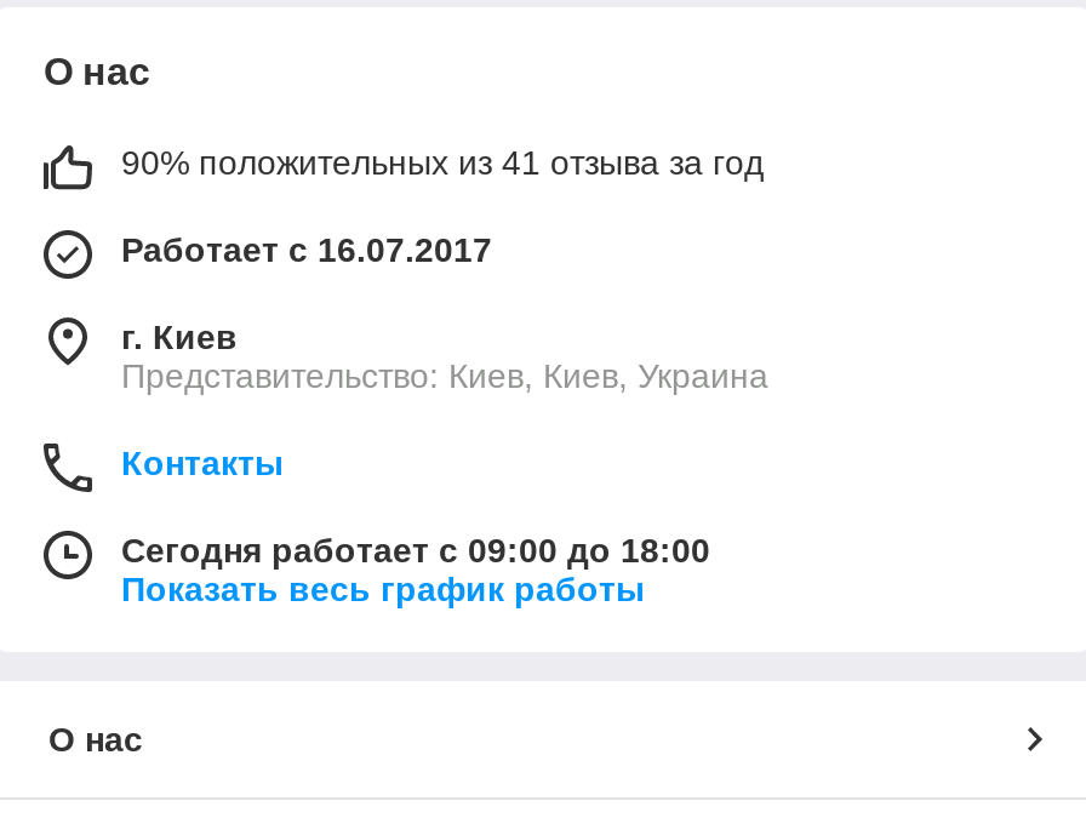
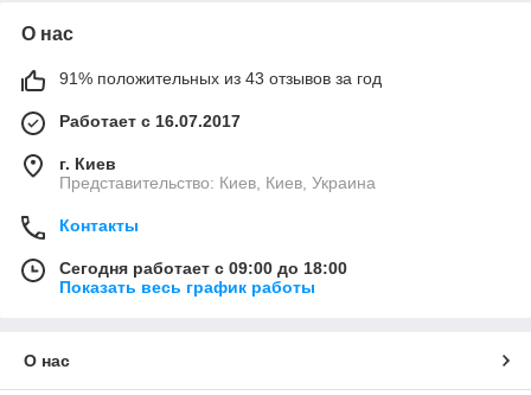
- 90% положительных из 41 отзыва за год
+ 91% положительных из 43 отзывов за год
